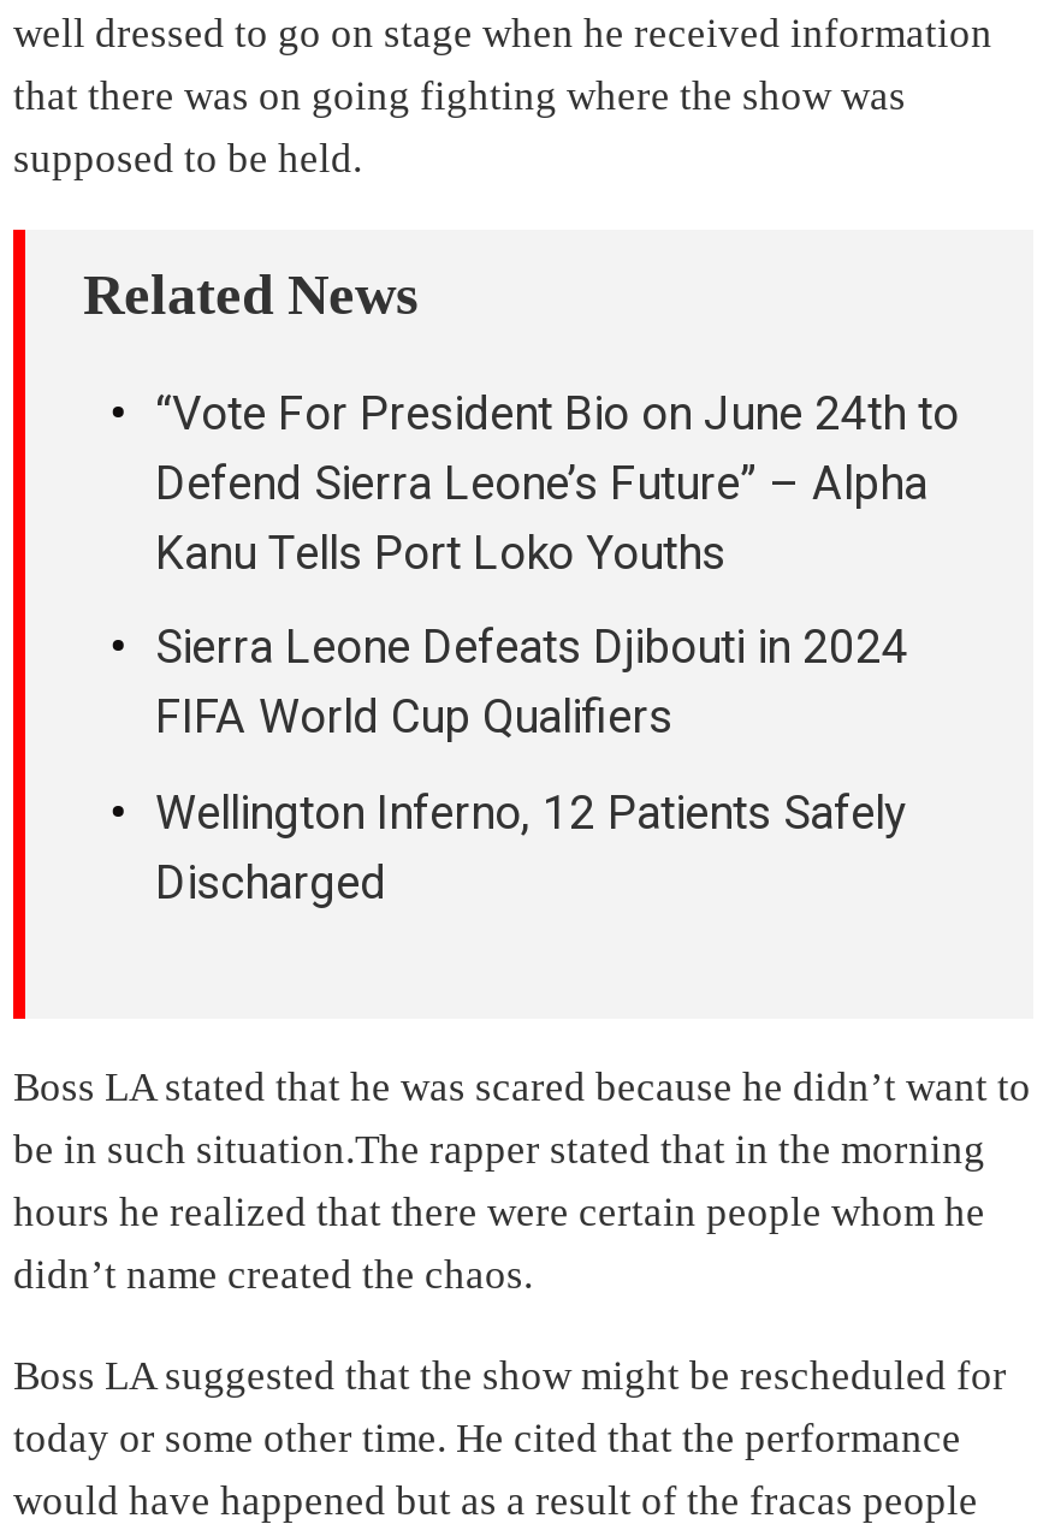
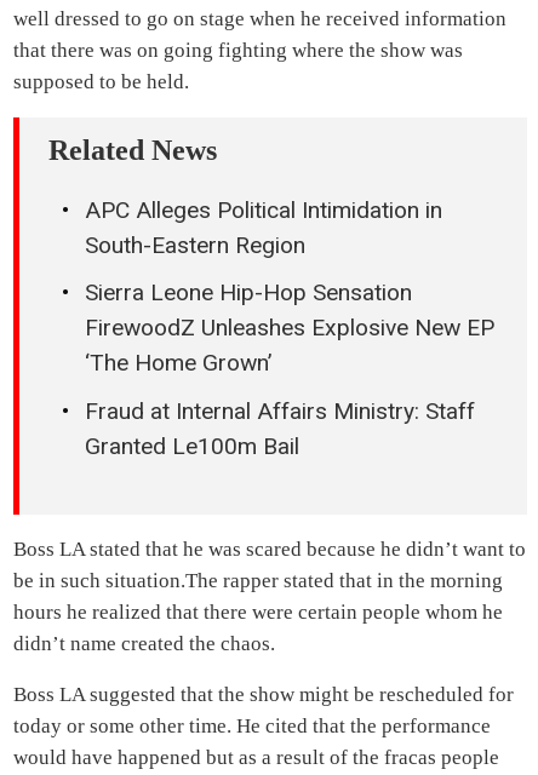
- “Vote For President Bio on June 24th to
- Defend Sierra Leone’s Future” – Alpha
- Kanu Tells Port Loko Youths
+ APC Alleges Political Intimidation in
+ South-Eastern Region

- Sierra Leone Defeats Djibouti in 2024
- FIFA World Cup Qualifiers
+ Sierra Leone Hip-Hop Sensation
+ FirewoodZ Unleashes Explosive New EP
+ ‘The Home Grown’

- Wellington Inferno, 12 Patients Safely
- Discharged
+ Fraud at Internal Affairs Ministry: Staff
+ Granted Le100m Bail
